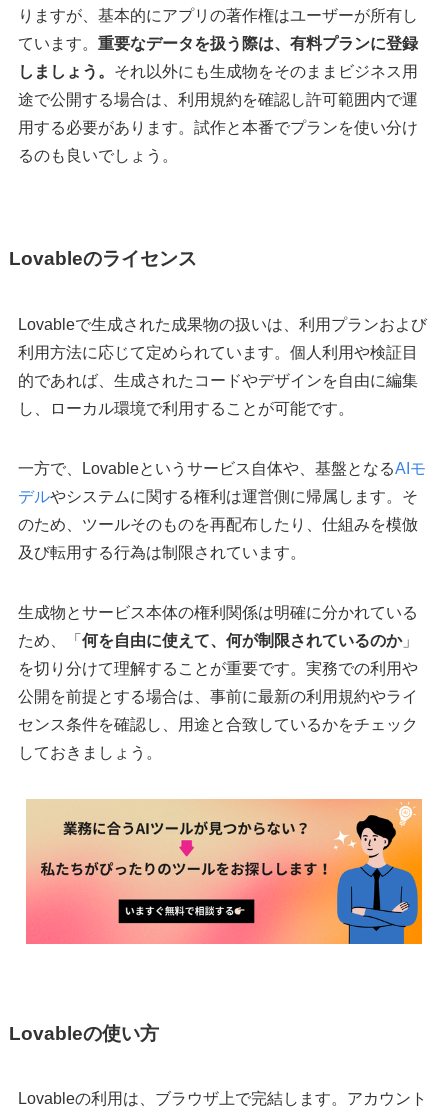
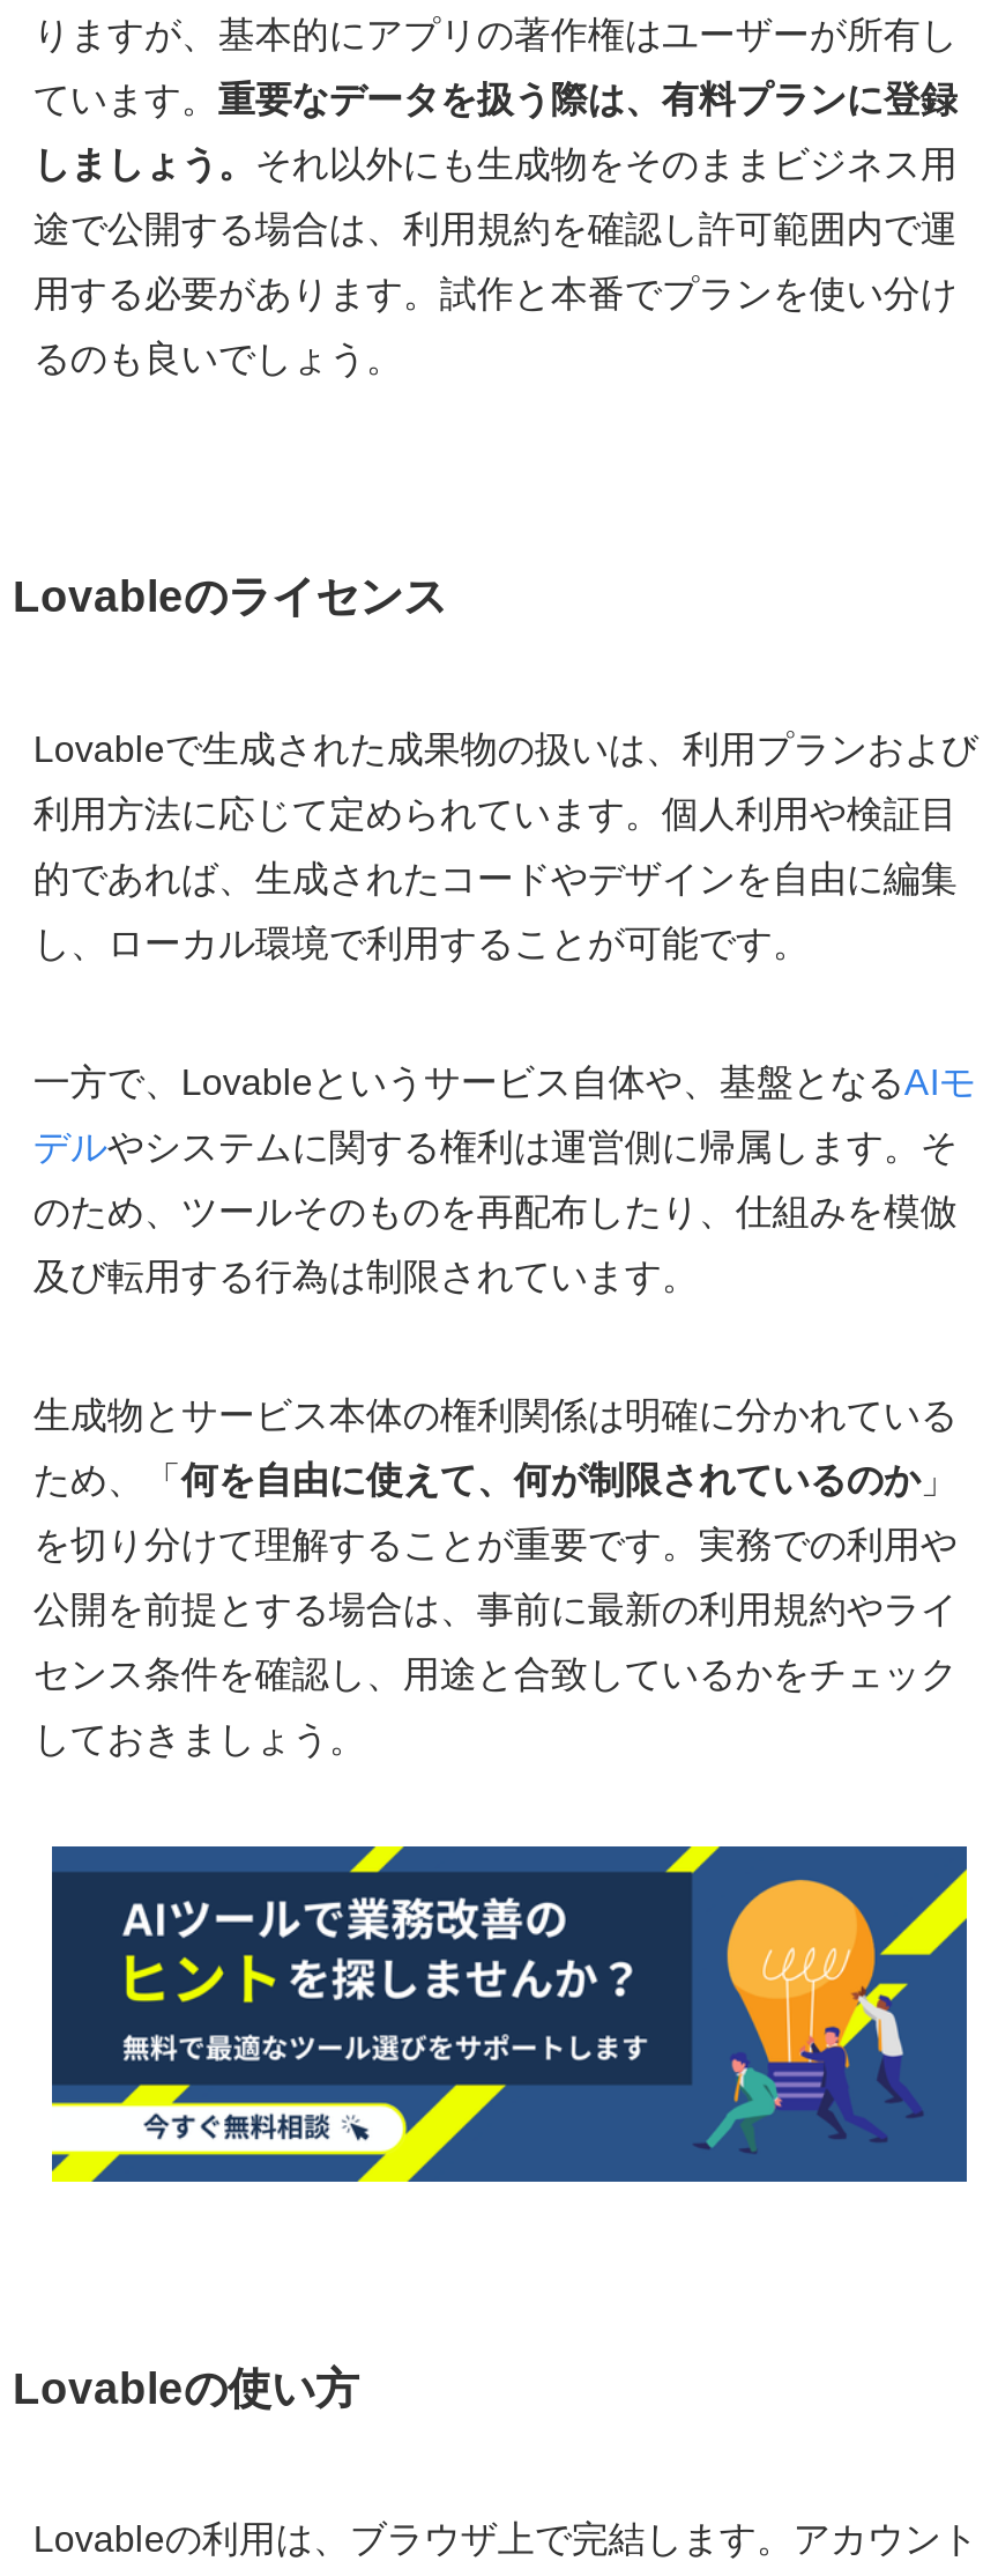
- [image]
+ [image]
